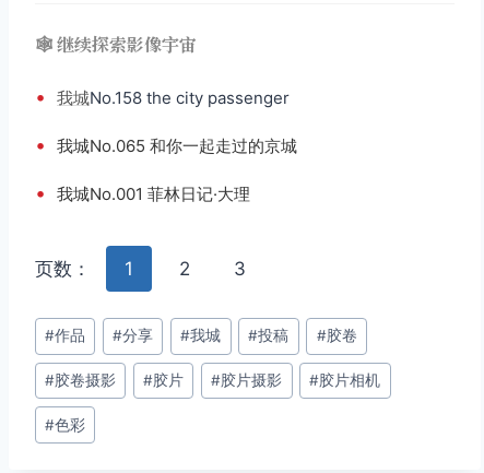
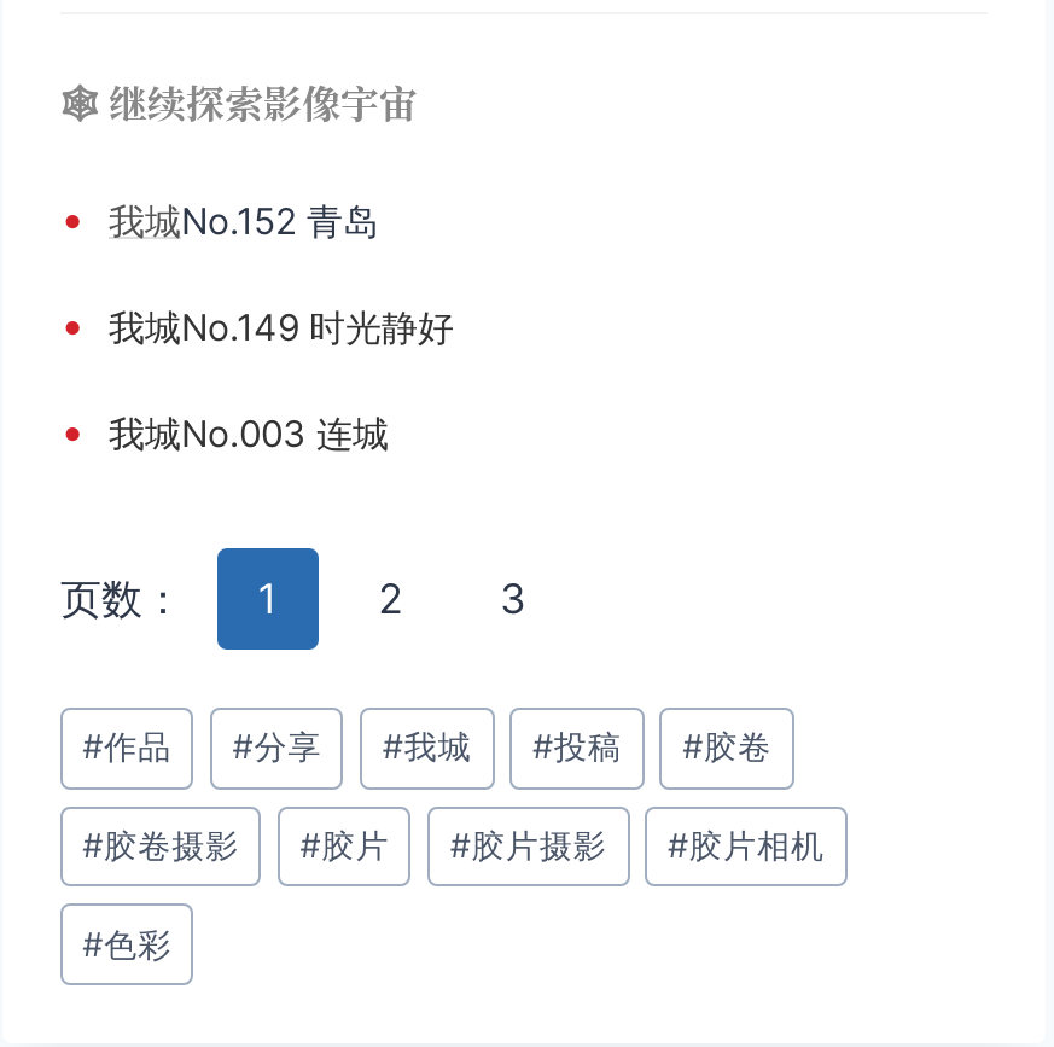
- • 我城No.158 the city passenger
+ • 我城No.152 青岛

- • 我城No.065 和你一起走过的京城
+ • 我城No.149 时光静好

- • 我城No.001 菲林日记·大理
+ • 我城No.003 连城
